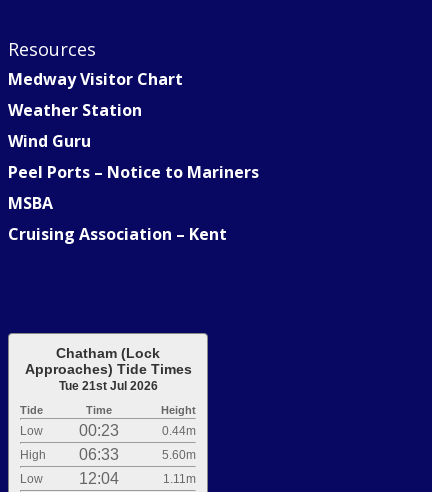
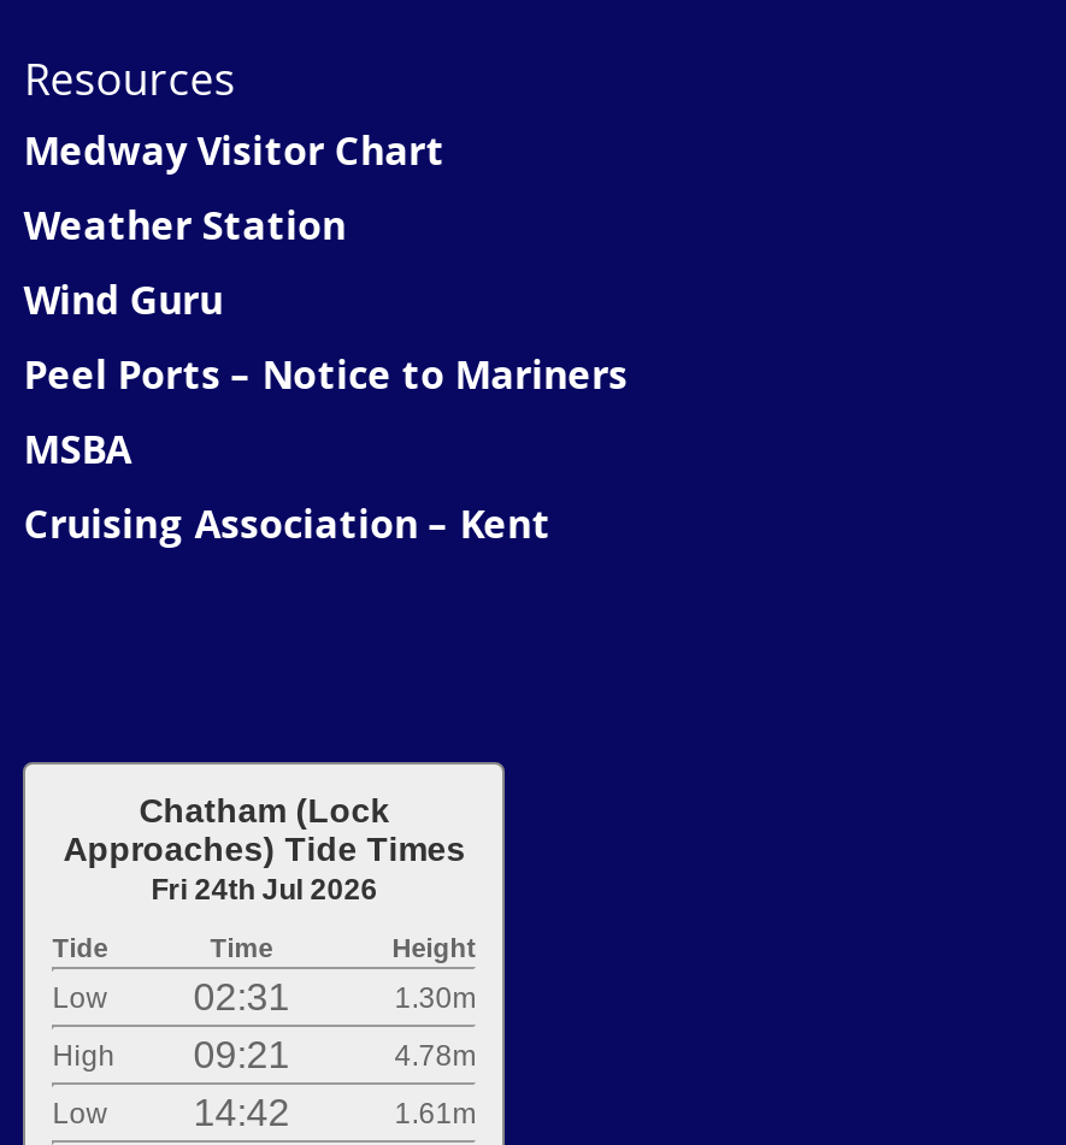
- Tue 21st Jul 2026
+ Fri 24th Jul 2026

- 00:23
- 0.44m
+ 02:31
+ 1.30m

- 06:33
- 5.60m
+ 09:21
+ 4.78m

- 12:04
- 1.11m
+ 14:42
+ 1.61m
